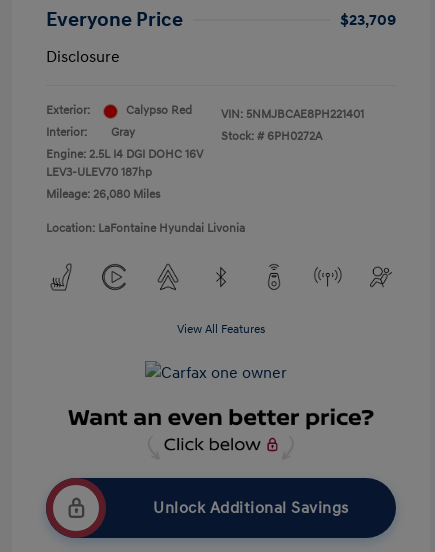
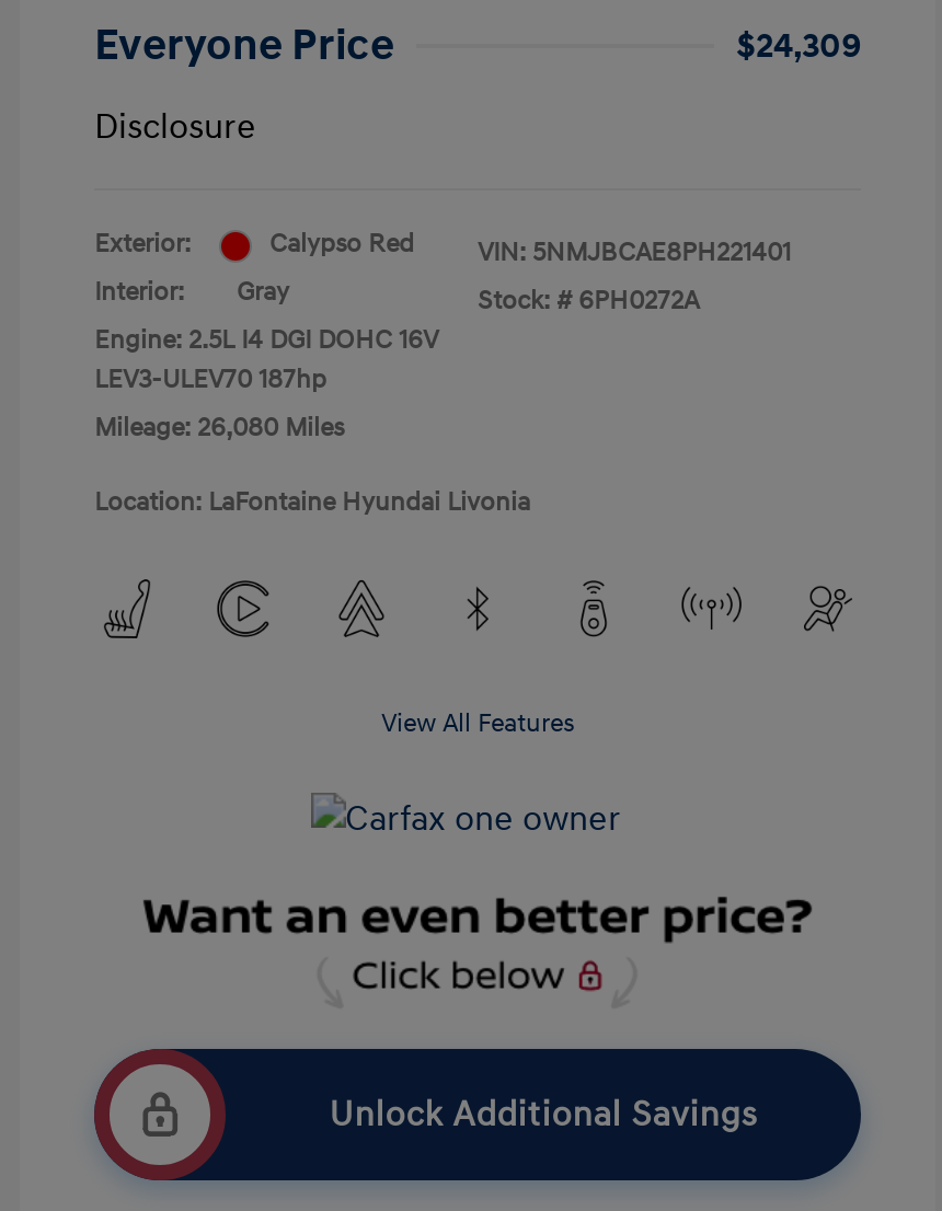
- $23,709
+ $24,309
